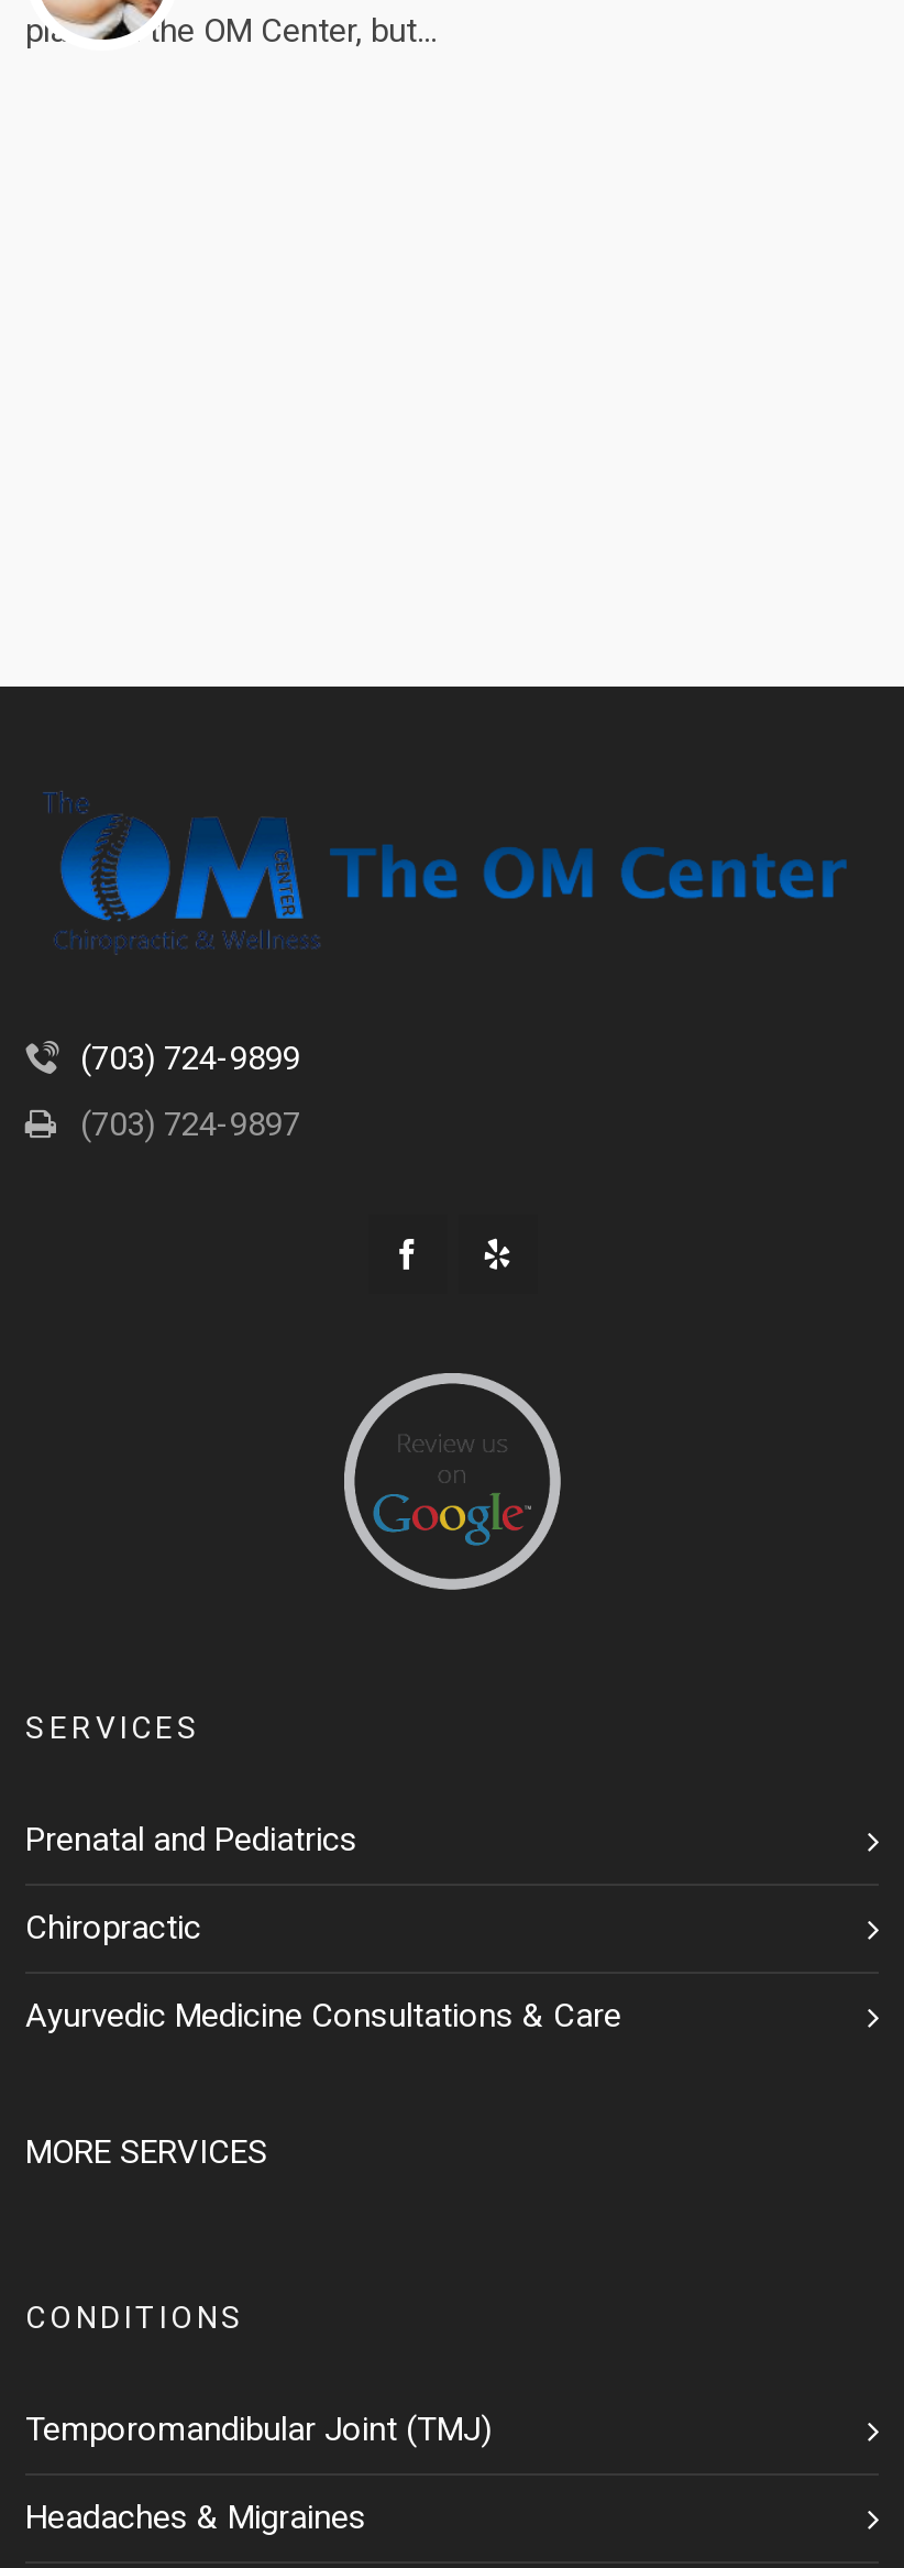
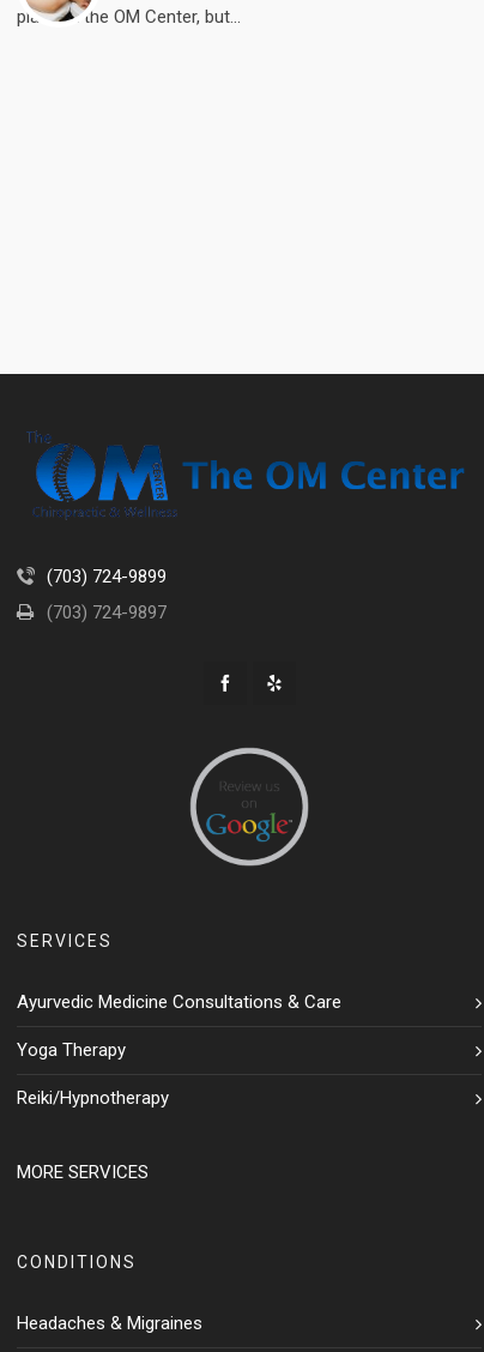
- Prenatal and Pediatrics
- Chiropractic

moved up: Ayurvedic Medicine Consultations & Care

+ Yoga Therapy
+ Reiki/Hypnotherapy

- Temporomandibular Joint (TMJ)
